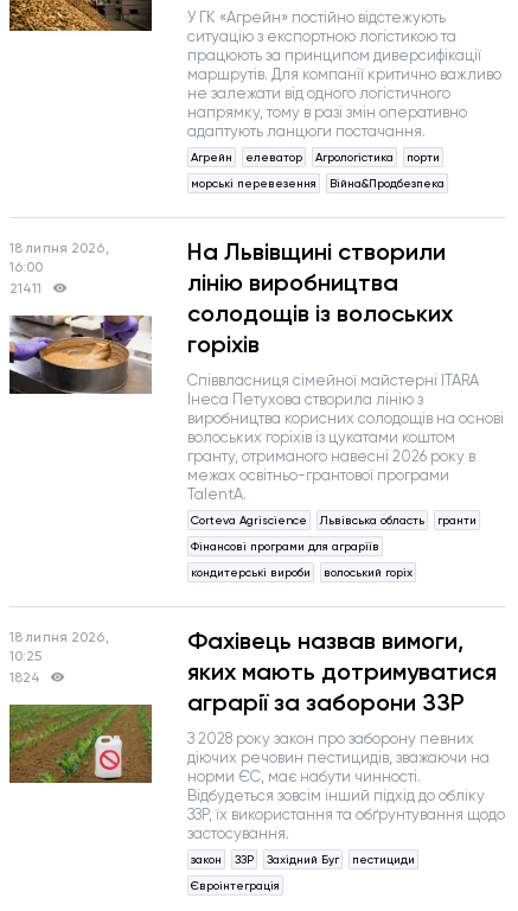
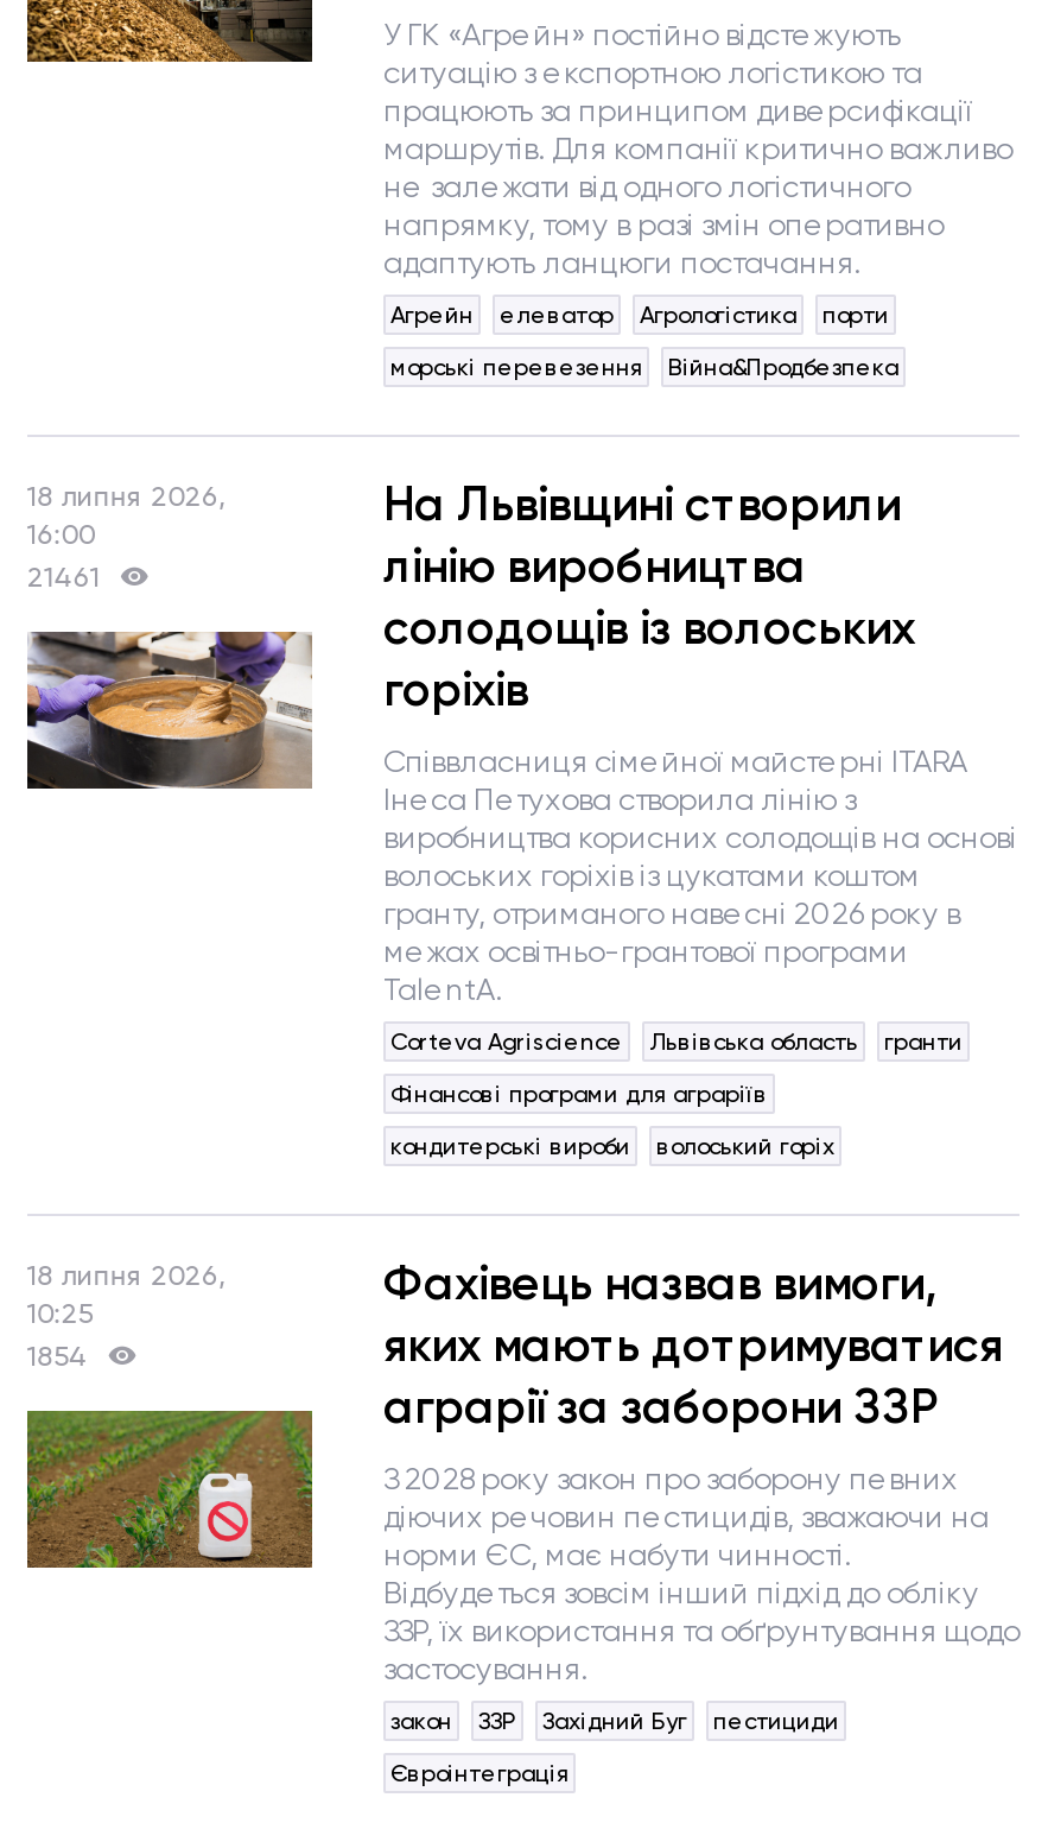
- 21411
+ 21461

- 1824
+ 1854
